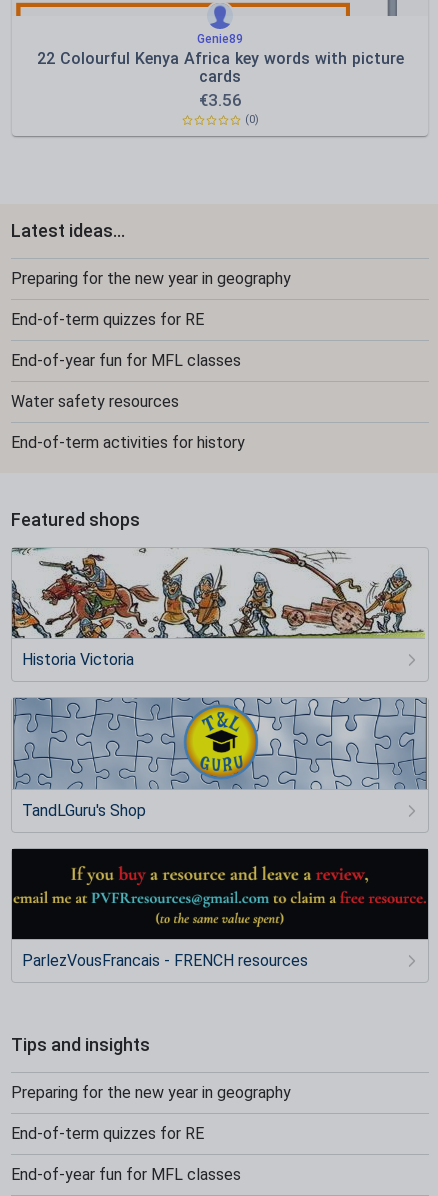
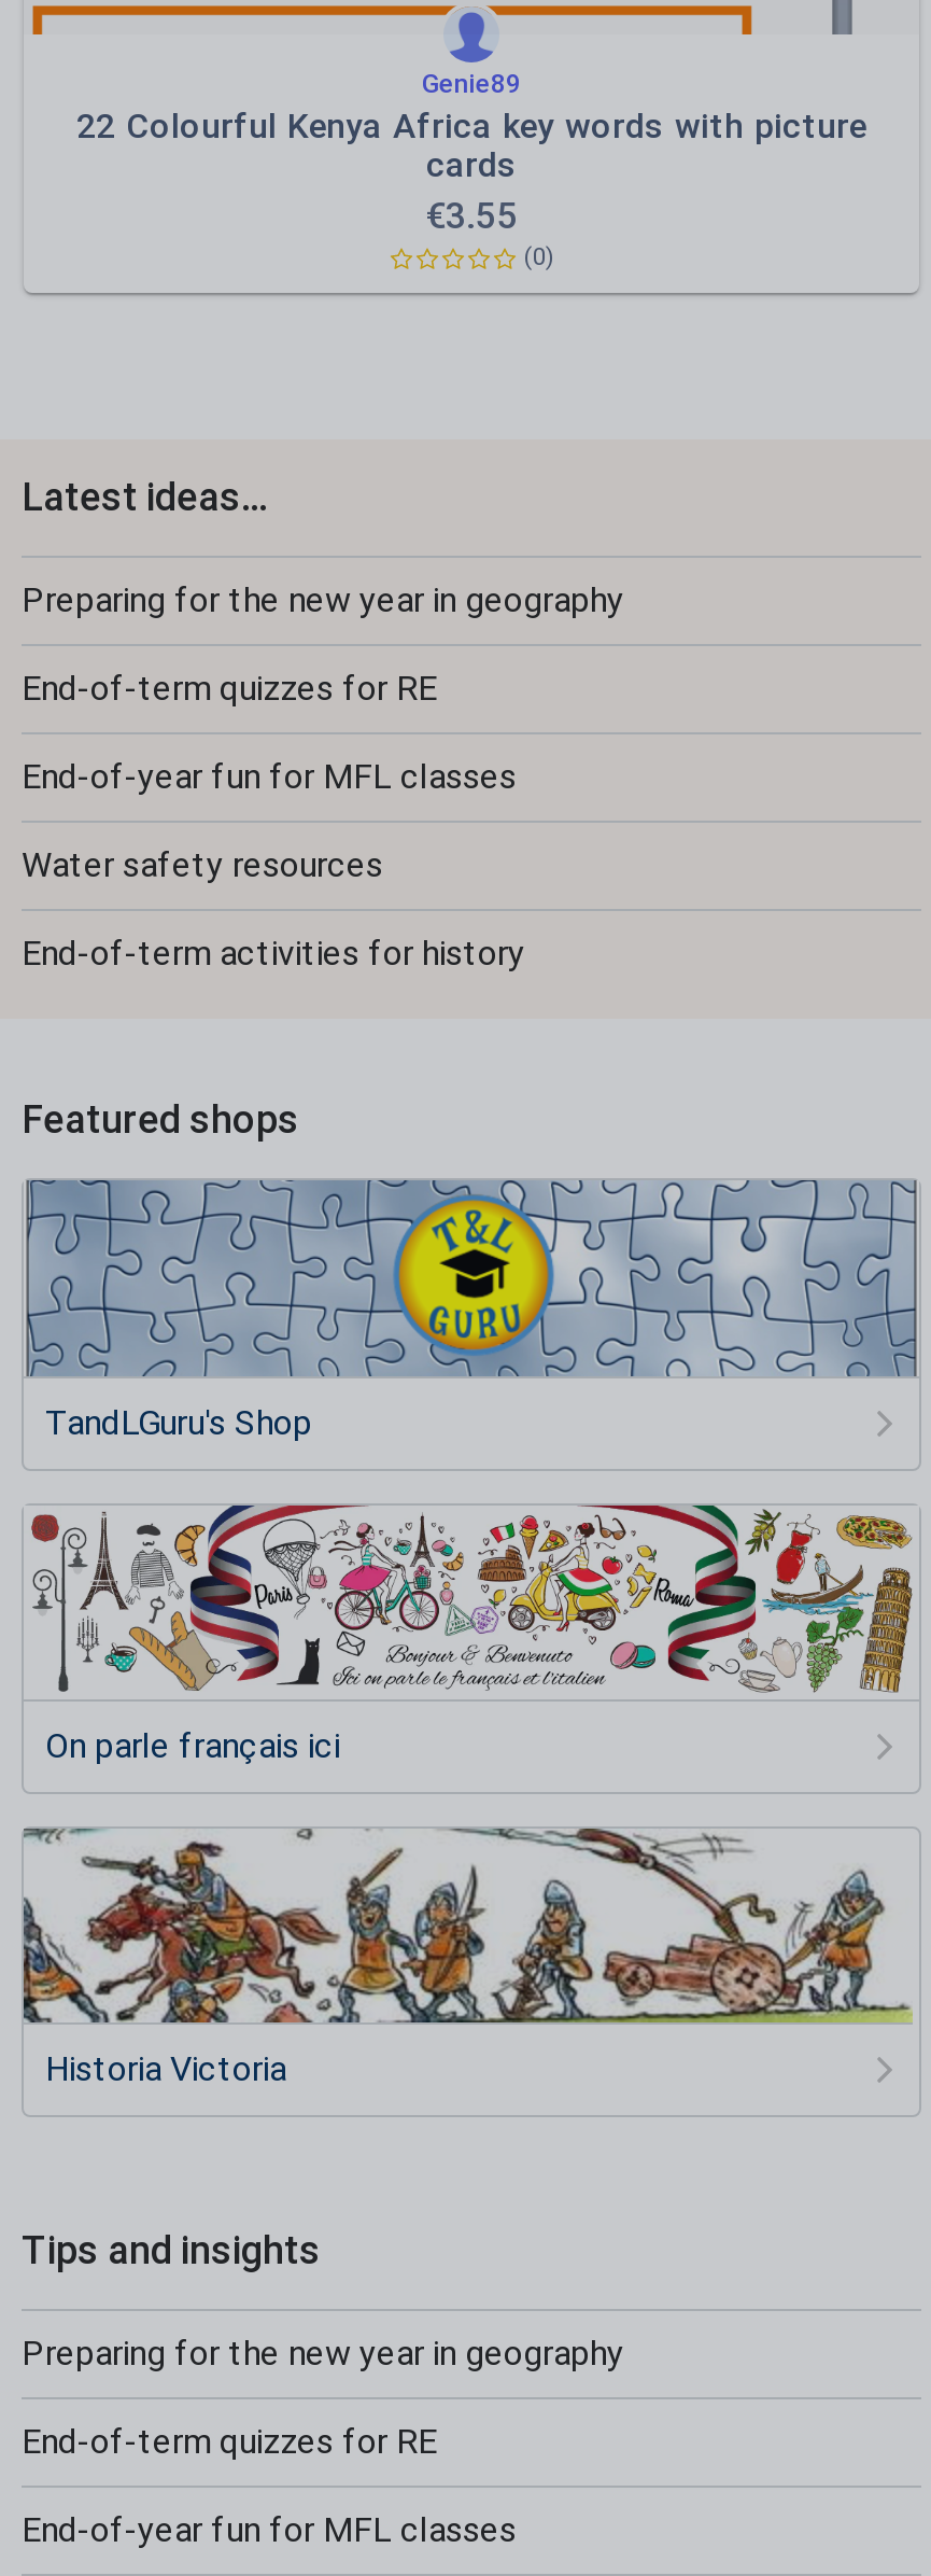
- €3.56
+ €3.55

+ [image]
+ On parle français ici

moved down: [image] | Historia Victoria

moved up: [image] | TandLGuru's Shop

- [image]
- ParlezVousFrancais - FRENCH resources
